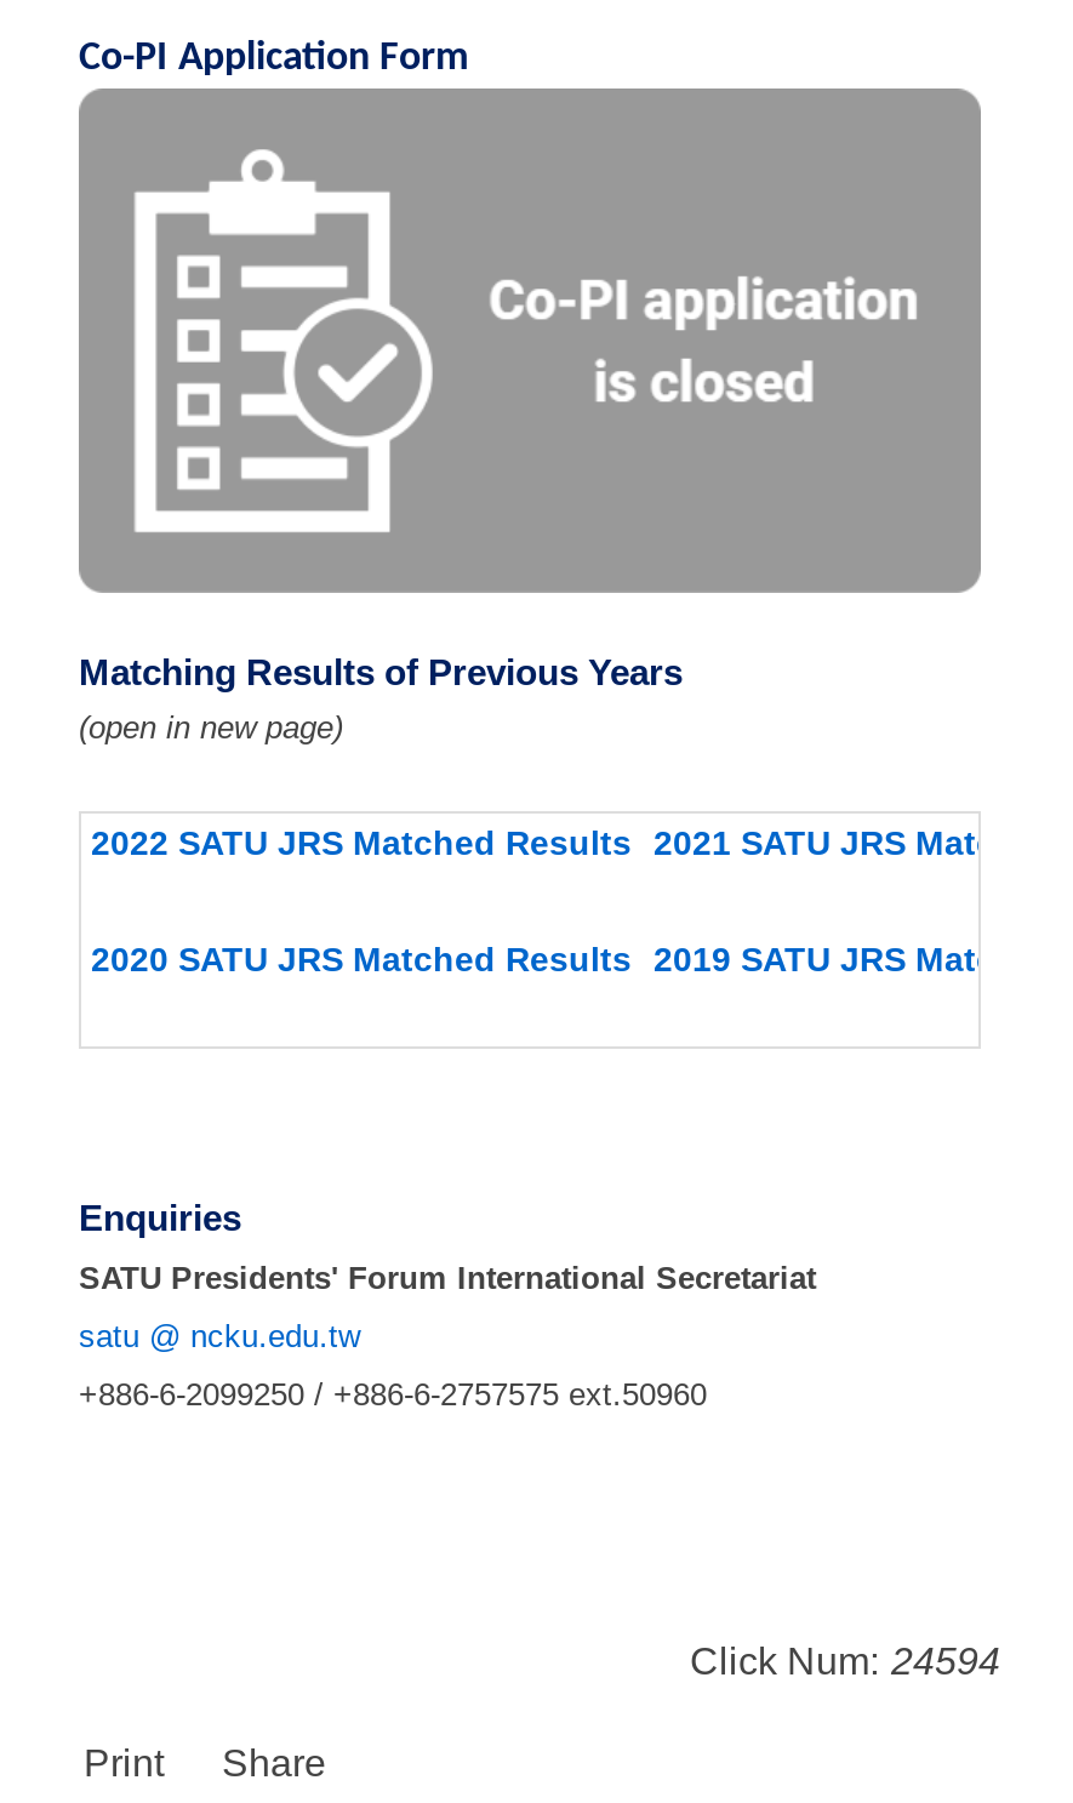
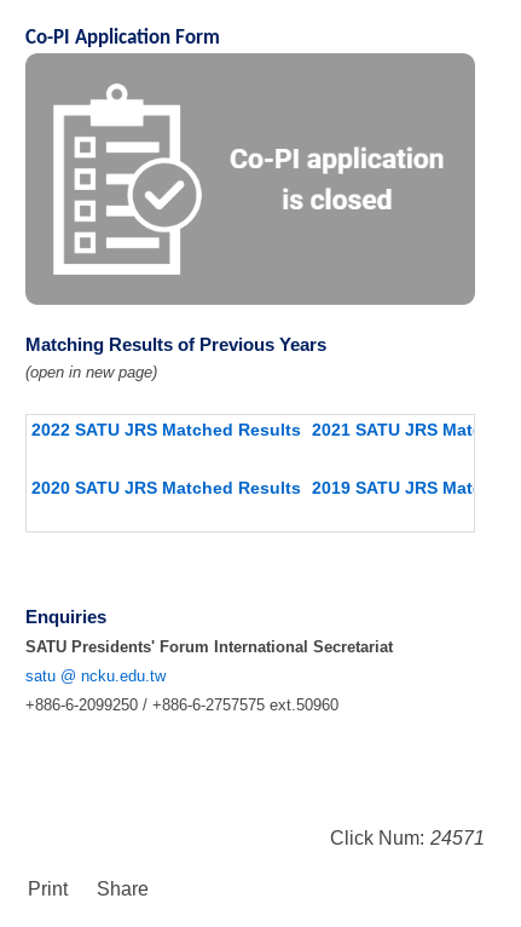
- Click Num: 24594
+ Click Num: 24571
